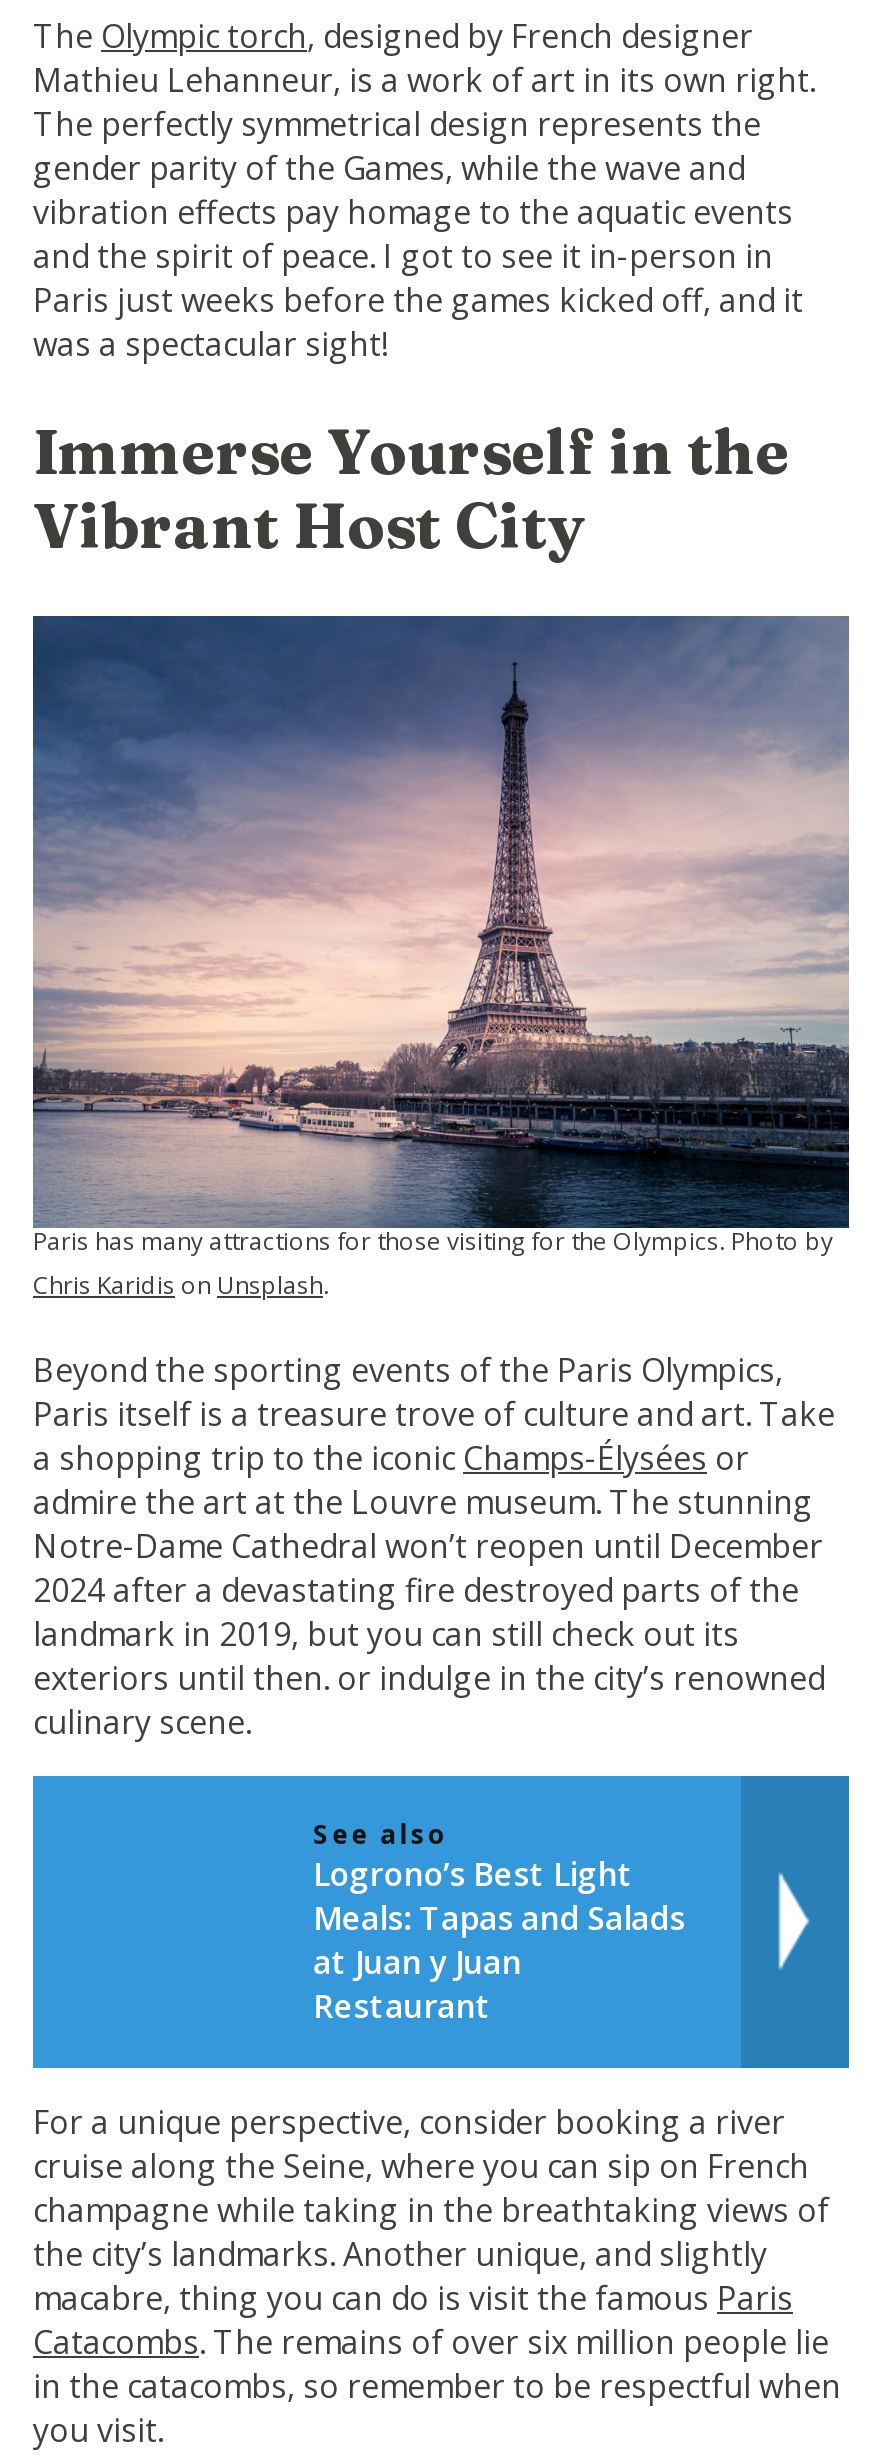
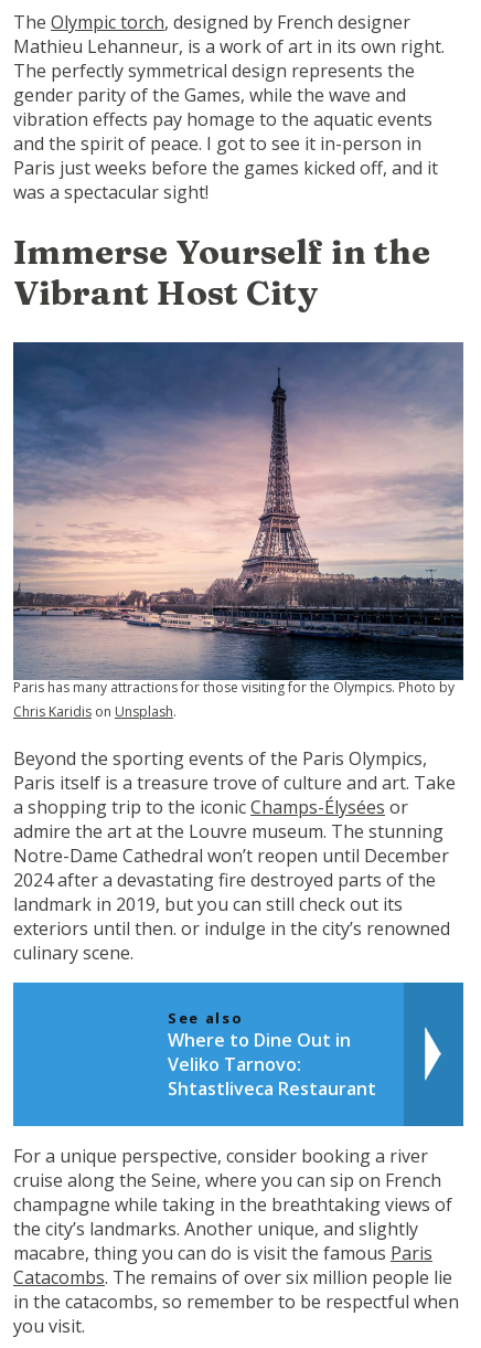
- Logrono’s Best Light
- Meals: Tapas and Salads
- at Juan y Juan
- Restaurant
+ Where to Dine Out in
+ Veliko Tarnovo:
+ Shtastliveca Restaurant
